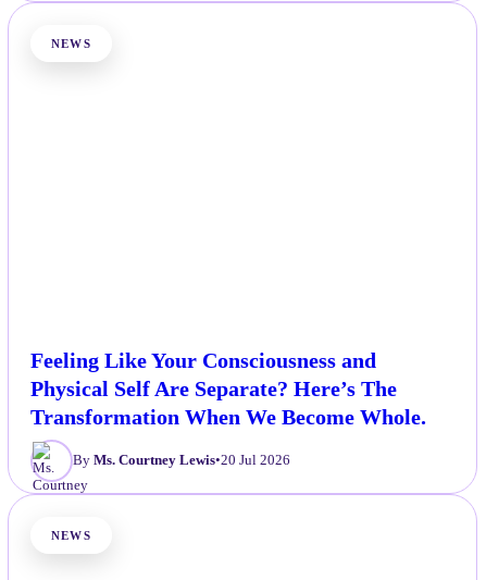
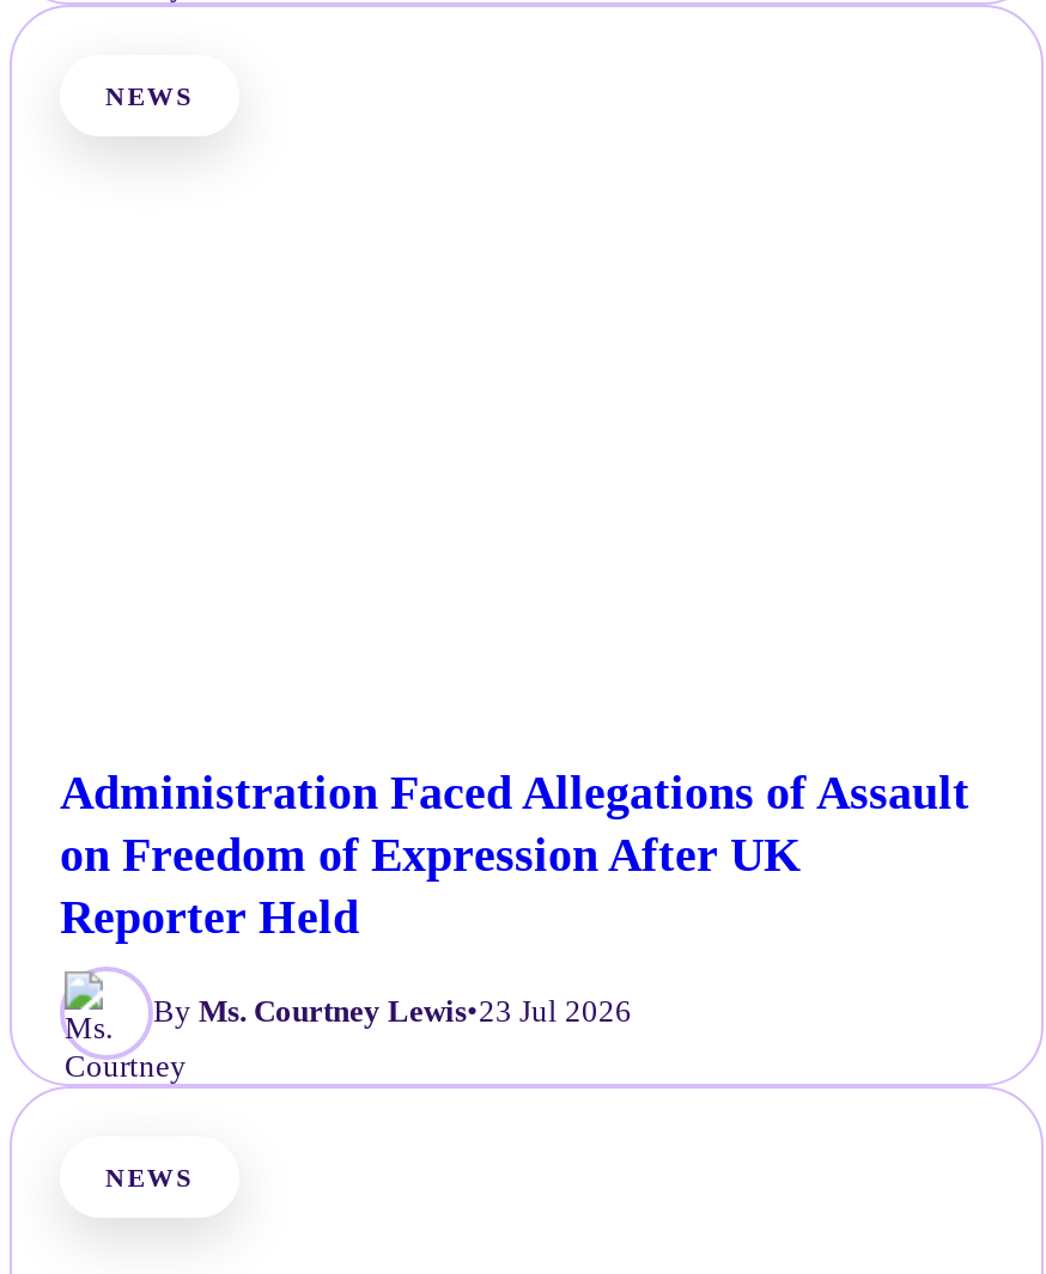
- Feeling Like Your Consciousness and
- Physical Self Are Separate? Here’s The
- Transformation When We Become Whole.
+ Administration Faced Allegations of Assault
+ on Freedom of Expression After UK
+ Reporter Held

- By Ms. Courtney Lewis•20 Jul 2026
+ By Ms. Courtney Lewis•23 Jul 2026
